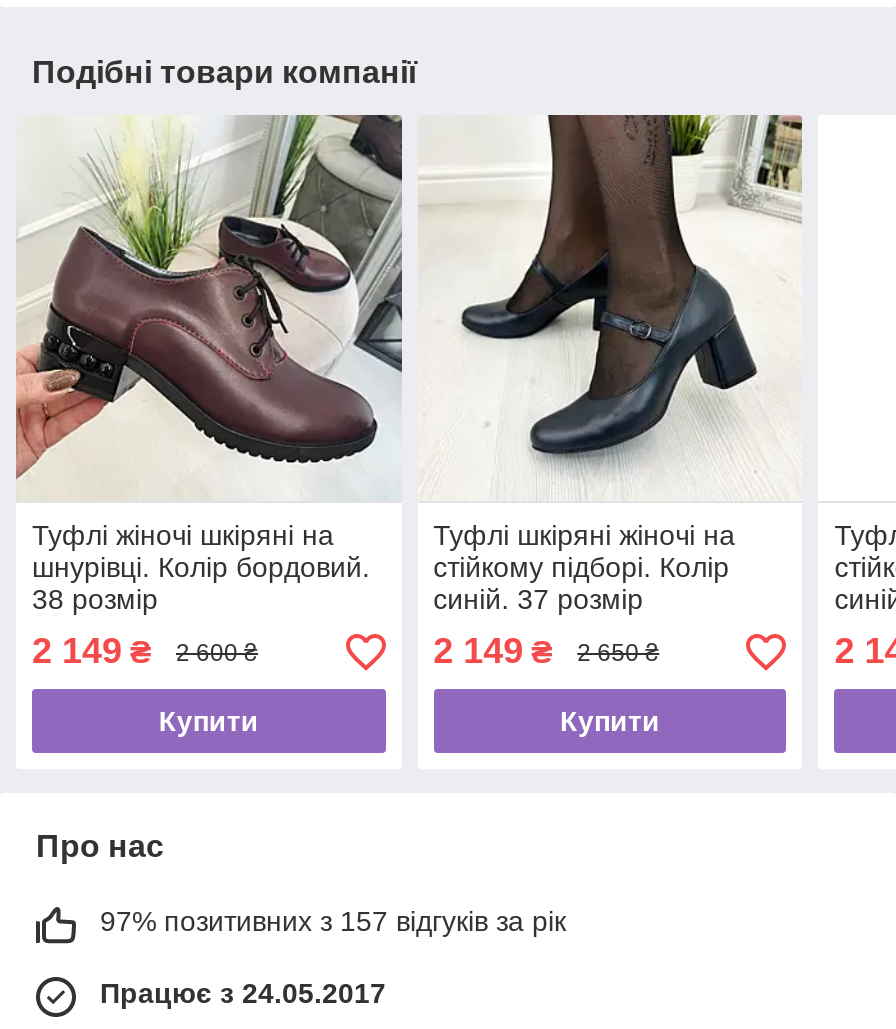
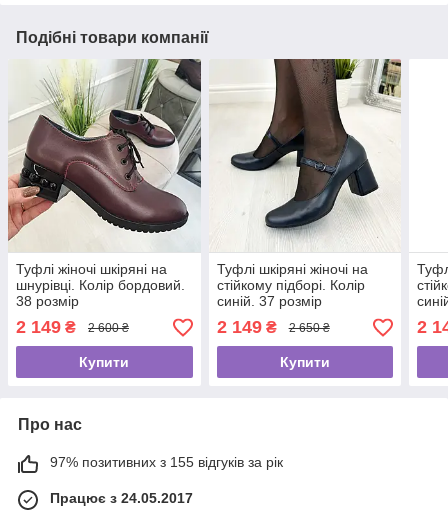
- 97% позитивних з 157 відгуків за рік
+ 97% позитивних з 155 відгуків за рік
